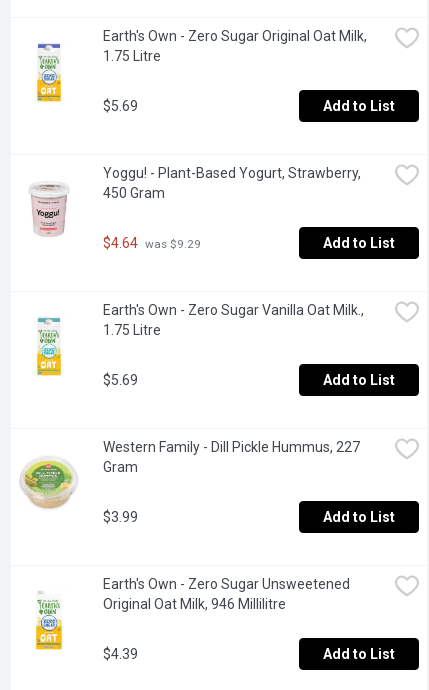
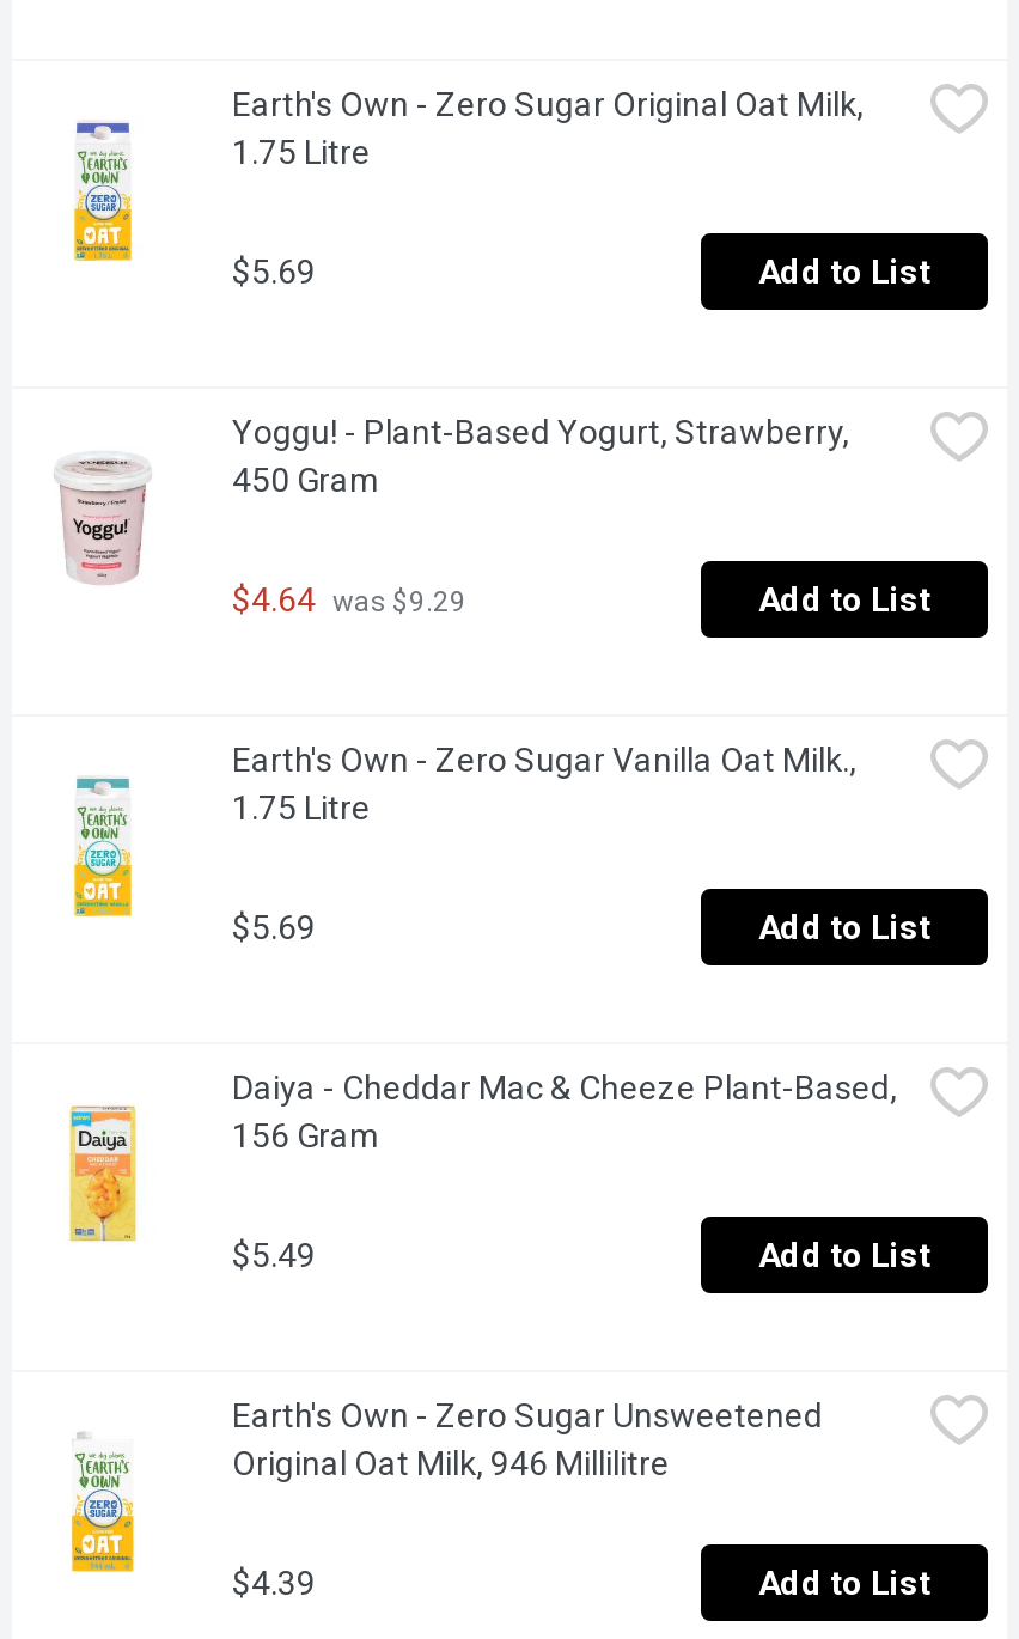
- [image]
- Western Family - Dill Pickle Hummus, 227
- Gram
+ [image]
+ Daiya - Cheddar Mac & Cheeze Plant-Based,
+ 156 Gram

- $3.99
+ $5.49
